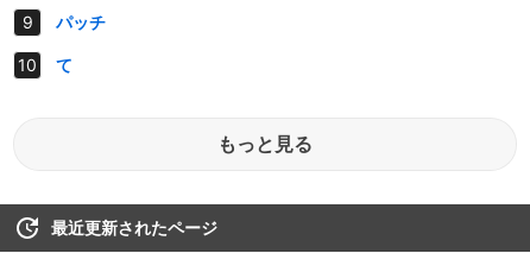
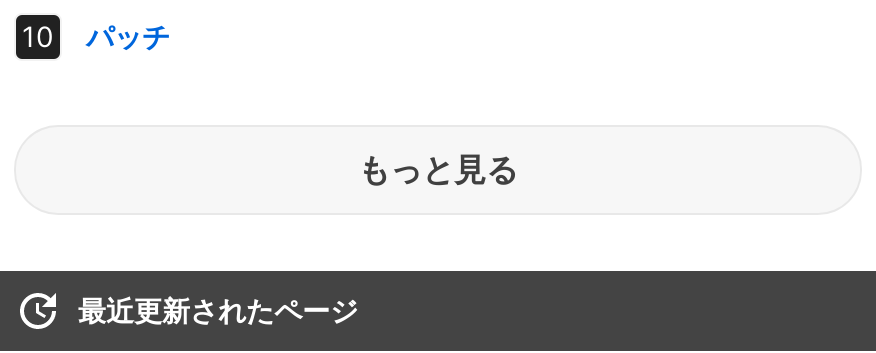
- て
